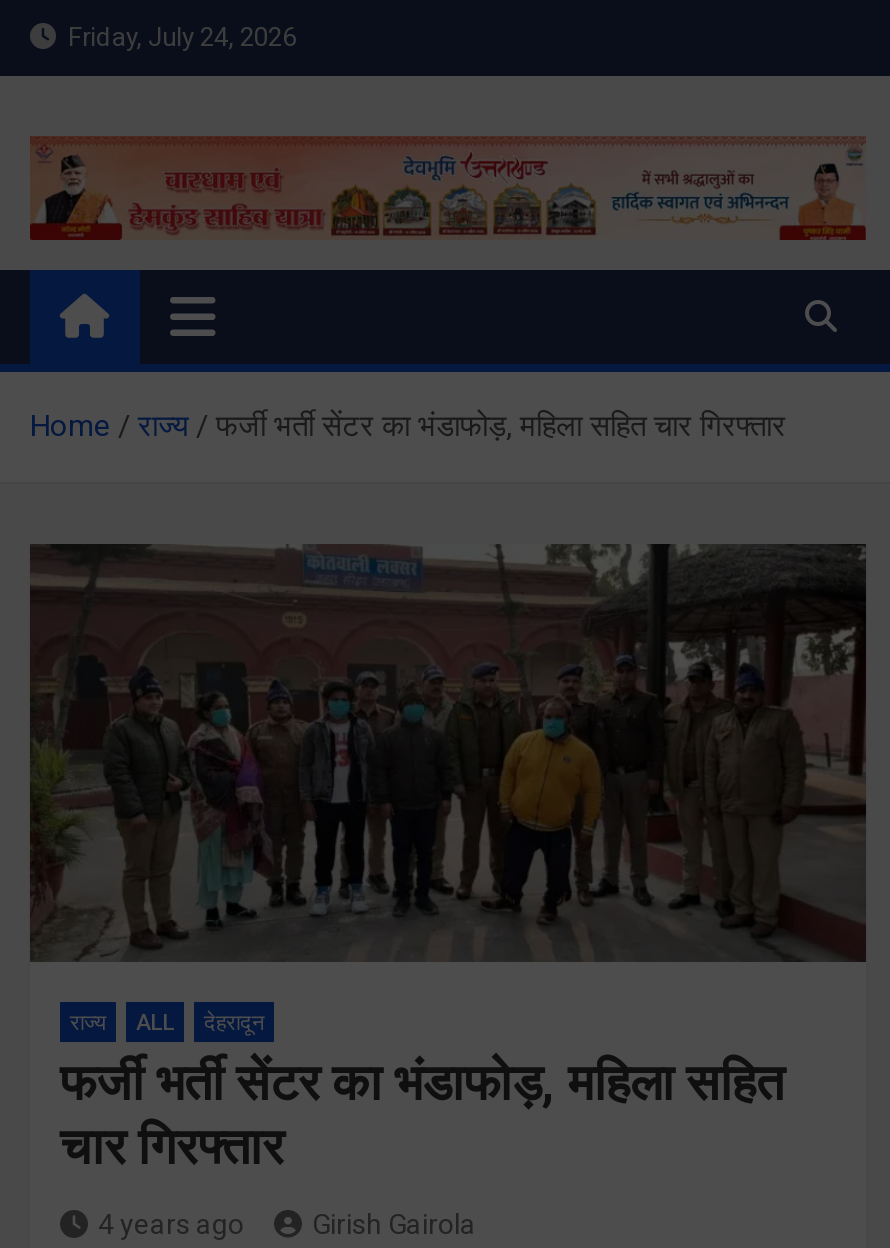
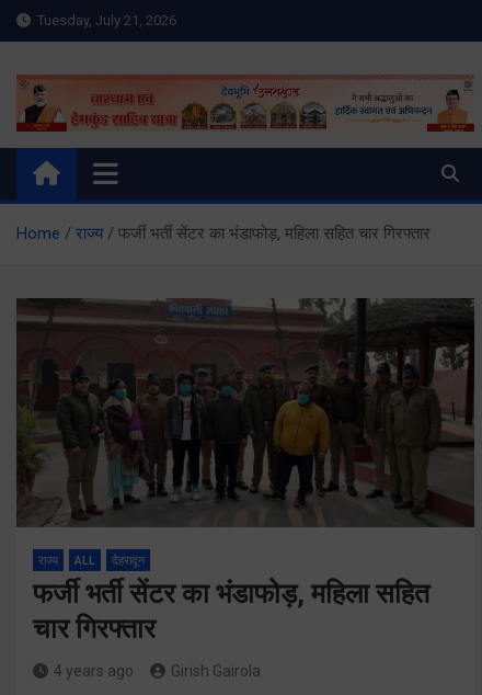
- Friday, July 24, 2026
+ Tuesday, July 21, 2026
